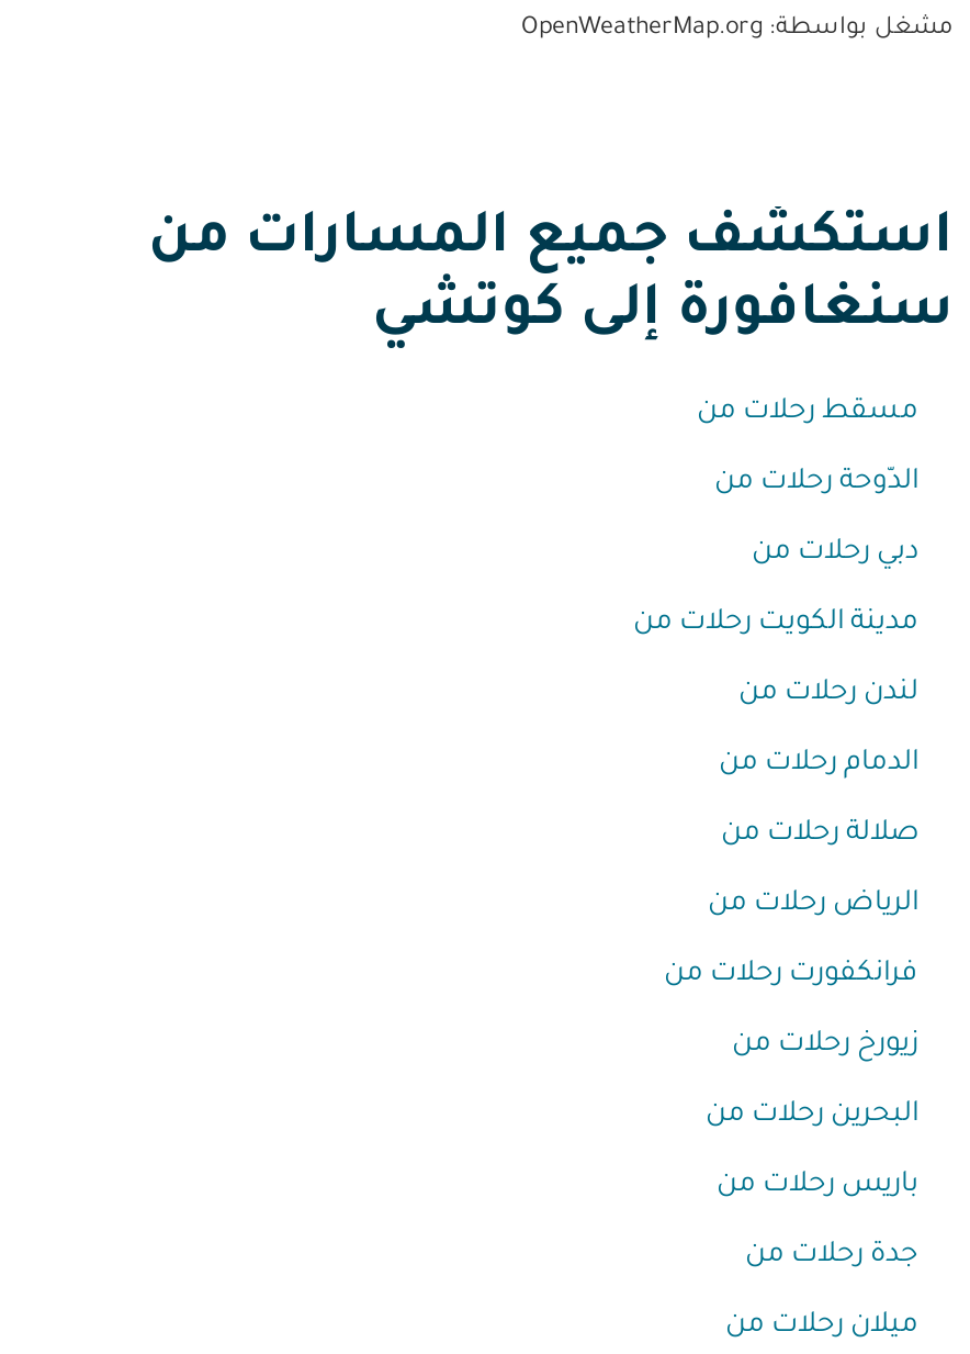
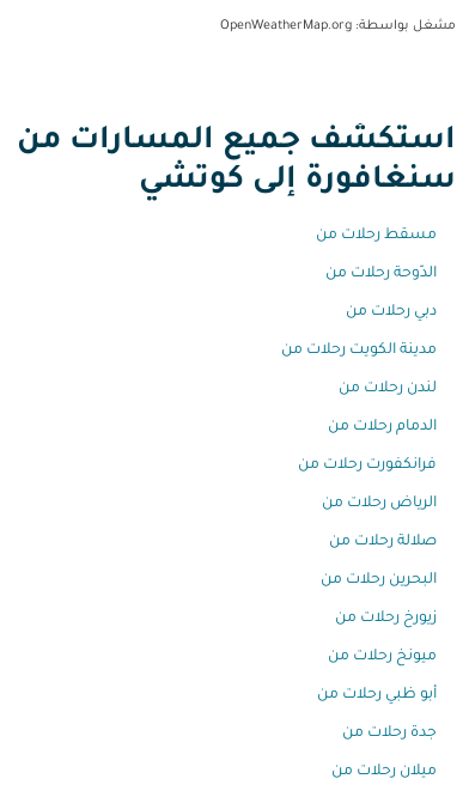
moved down: الرياض رحلات من | صلالة رحلات من

moved up: فرانكفورت رحلات من

moved down: زيورخ رحلات من

moved up: البحرين رحلات من

- باريس رحلات من
+ ميونخ رحلات من
+ أبو ظبي رحلات من
